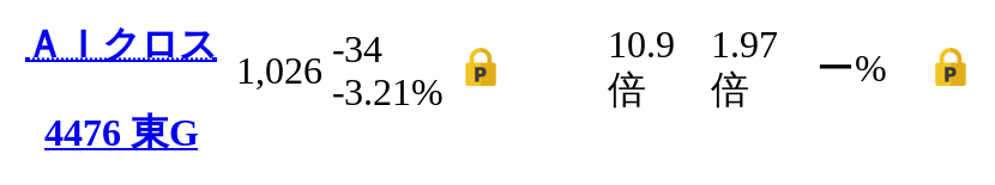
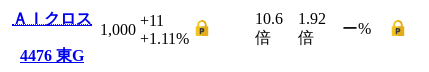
- -34
+ +11

- 10.9
+ 10.6

- 1.97
+ 1.92

- 1,026
+ 1,000

- -3.21%
+ +1.11%
